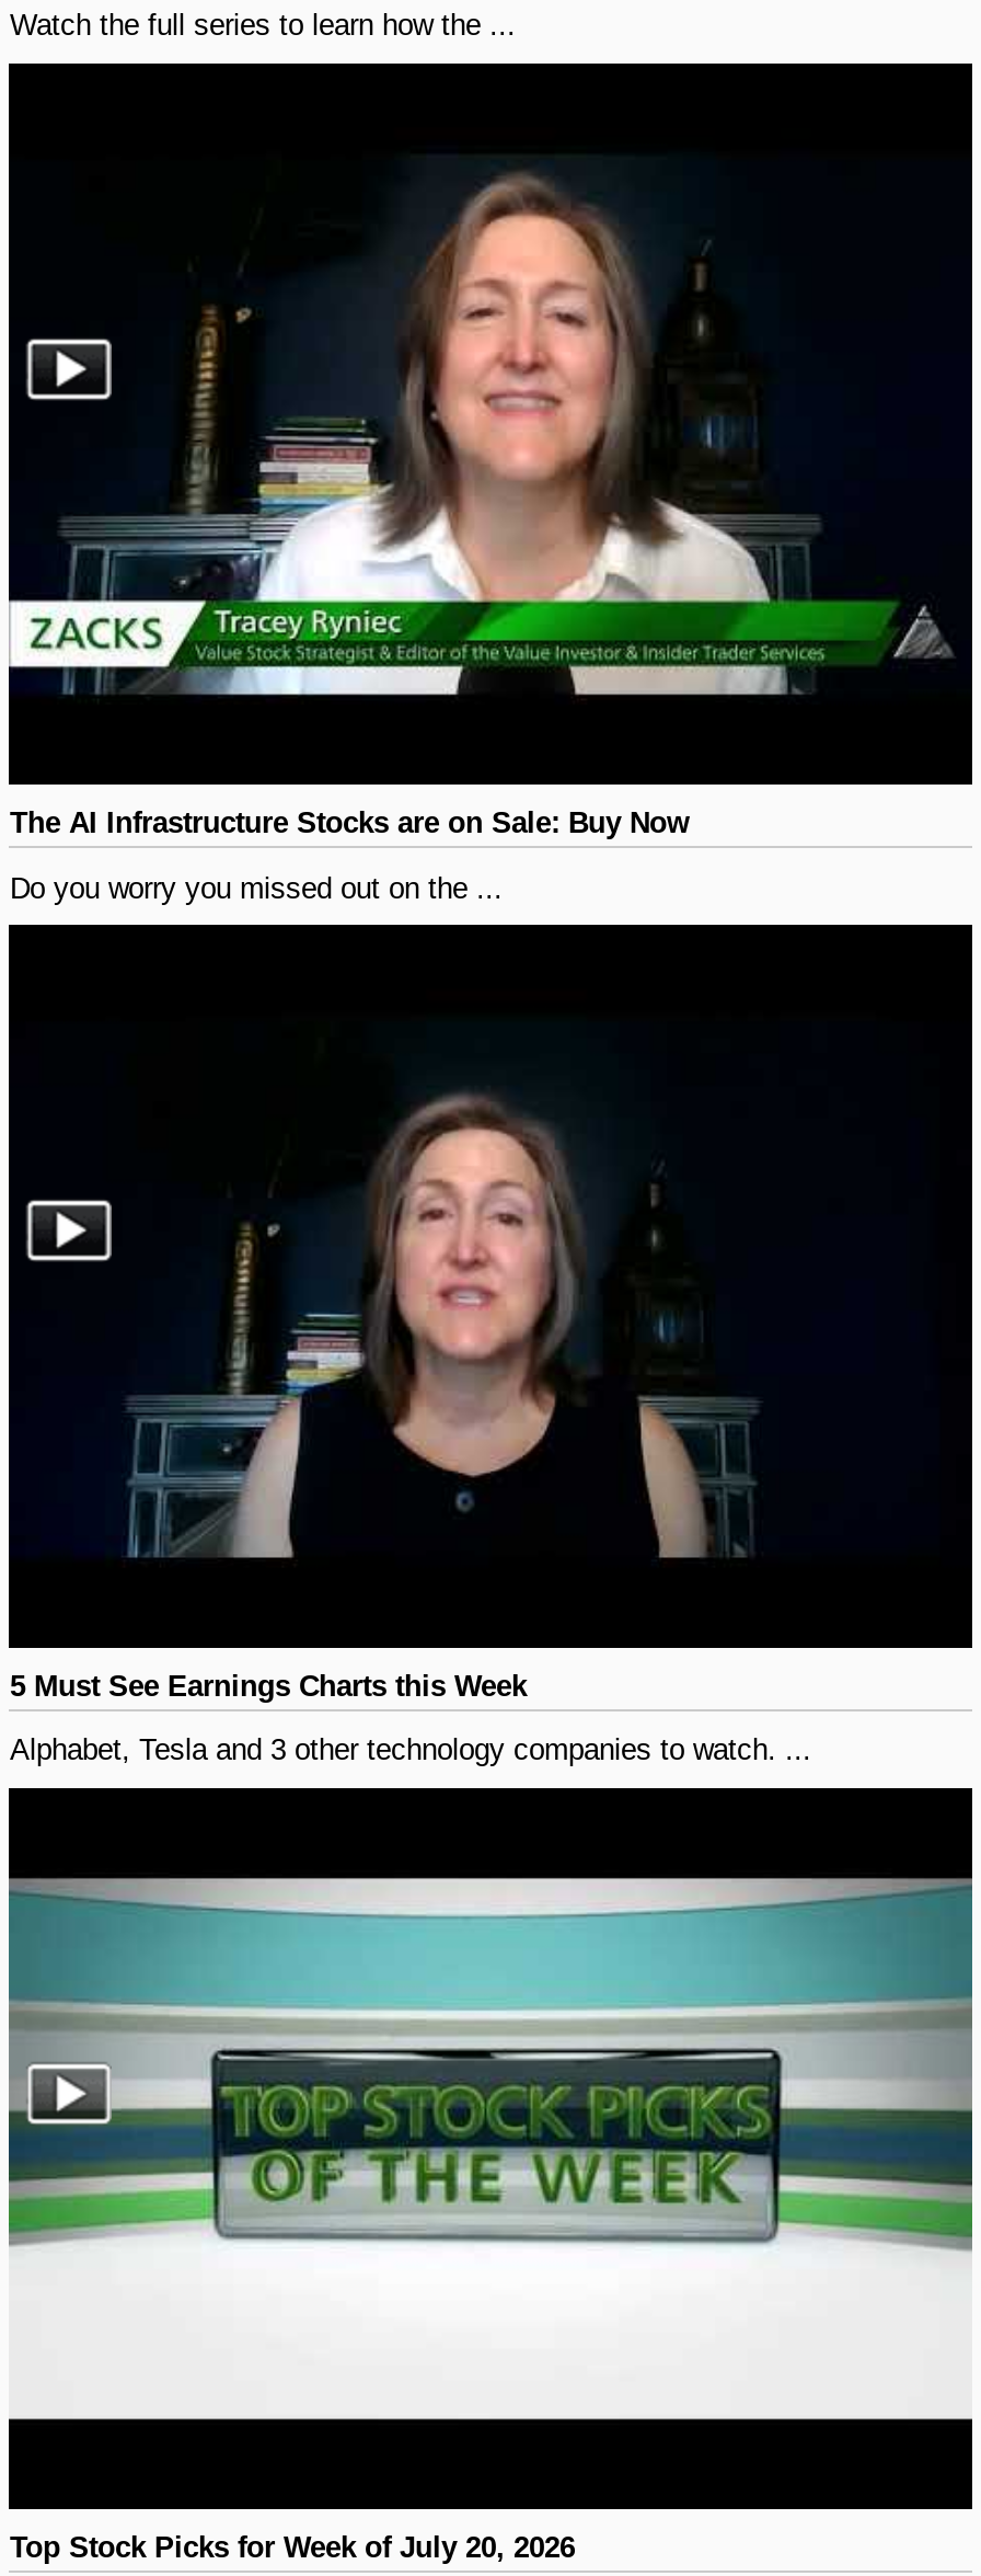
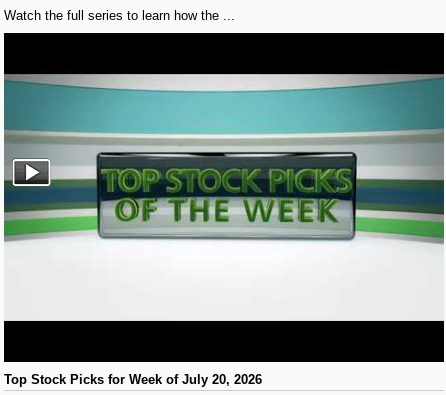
- [image]

- The AI Infrastructure Stocks are on Sale: Buy Now
- Do you worry you missed out on the ...

- [image]
- 5 Must See Earnings Charts this Week
- Alphabet, Tesla and 3 other technology companies to watch. ...
